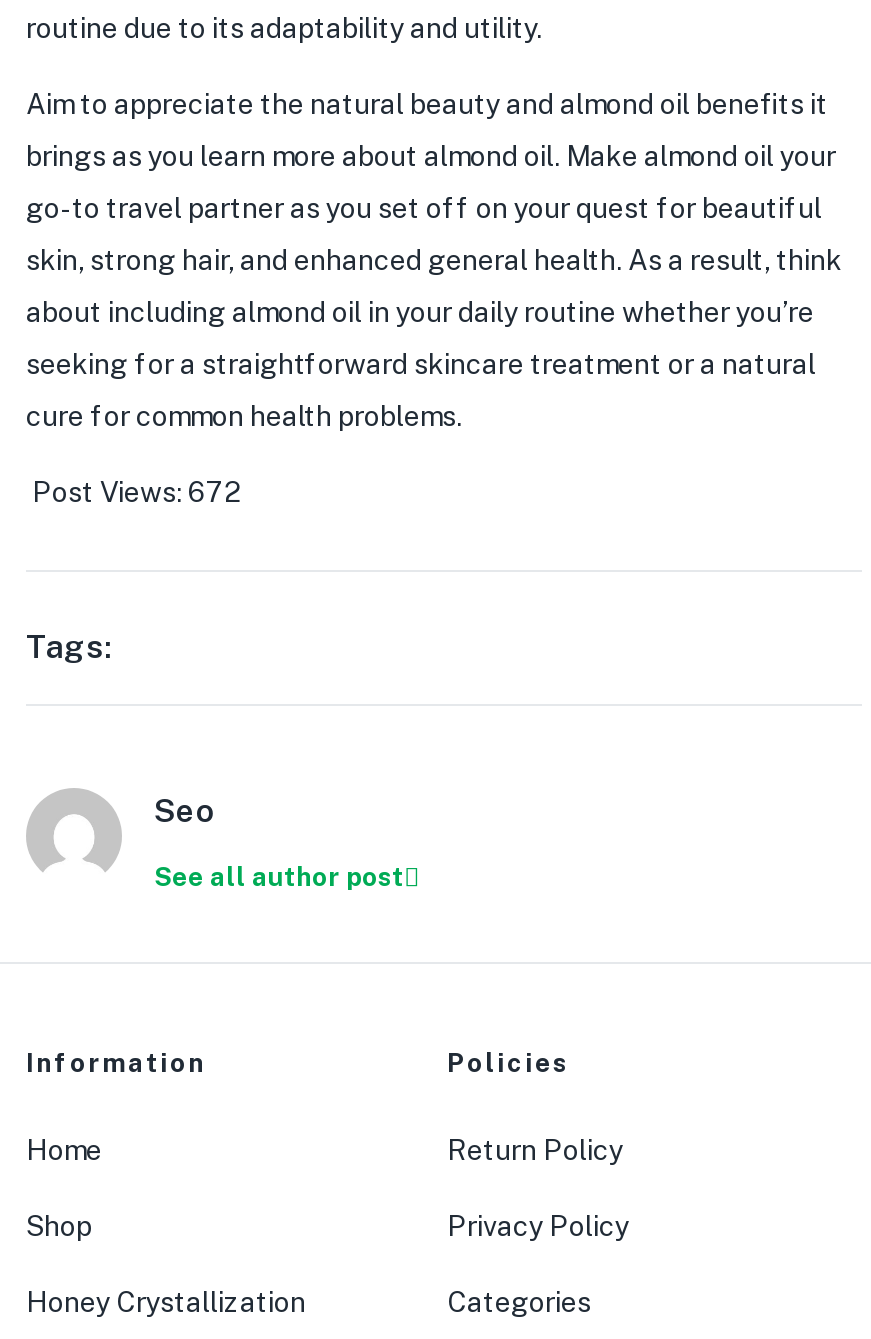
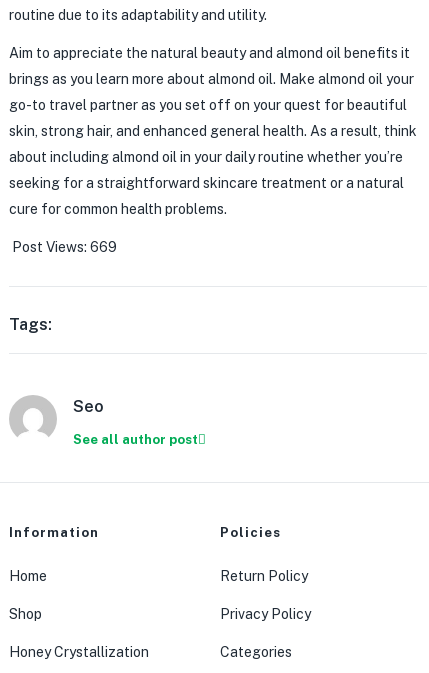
- Post Views: 672
+ Post Views: 669
